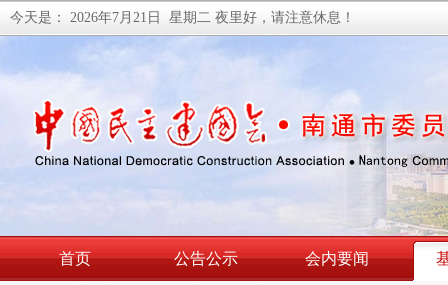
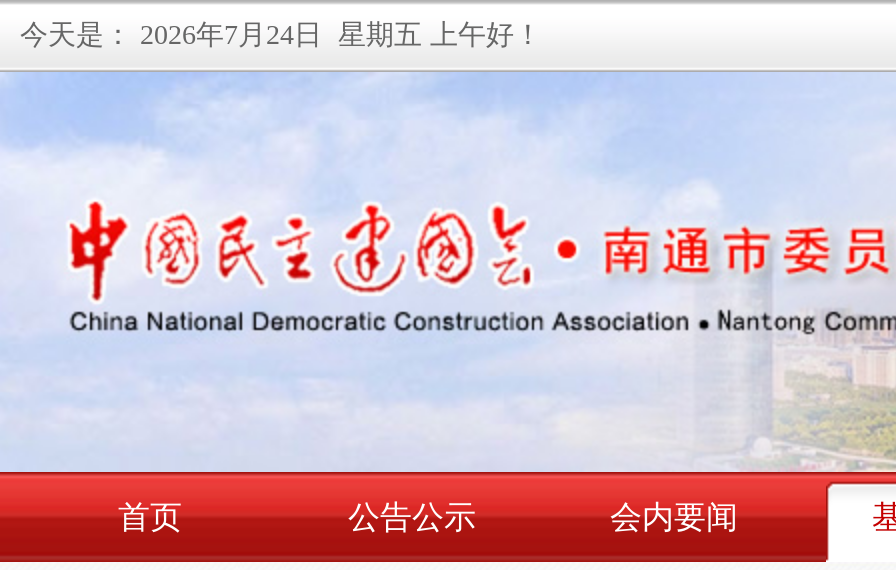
- 今天是：2026年7月21日 星期二夜里好，请注意休息！
+ 今天是：2026年7月24日 星期五上午好！
